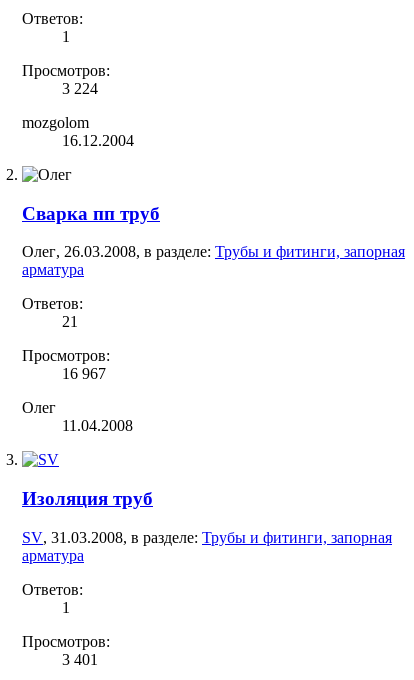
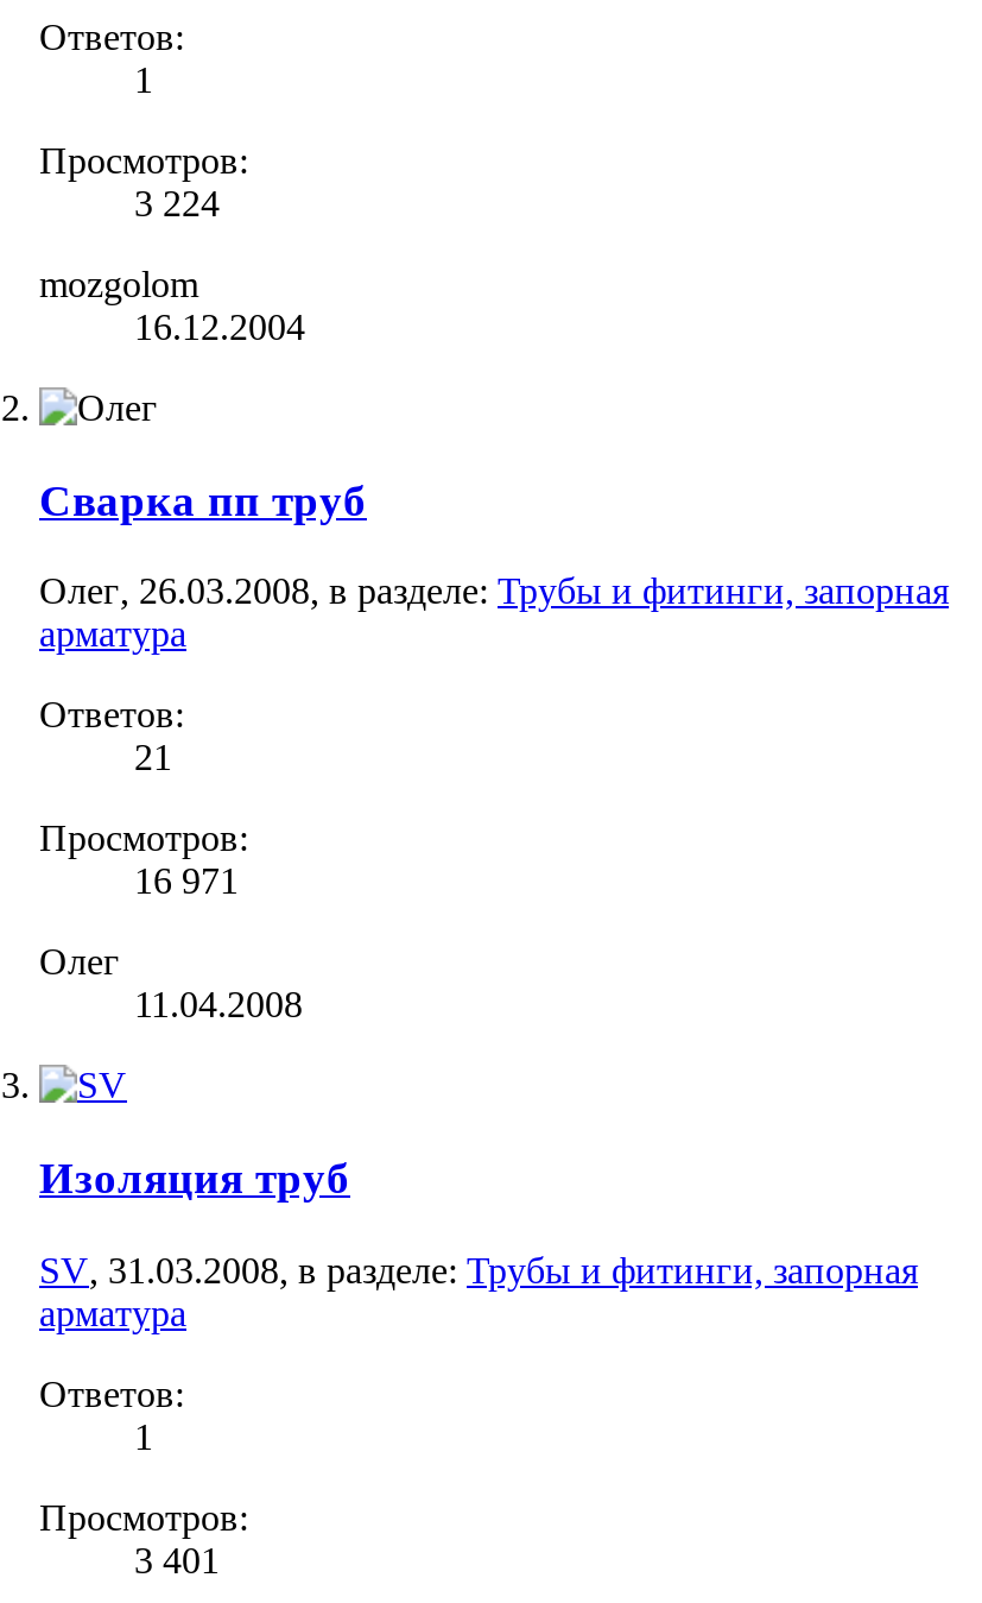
- 16 967
+ 16 971
